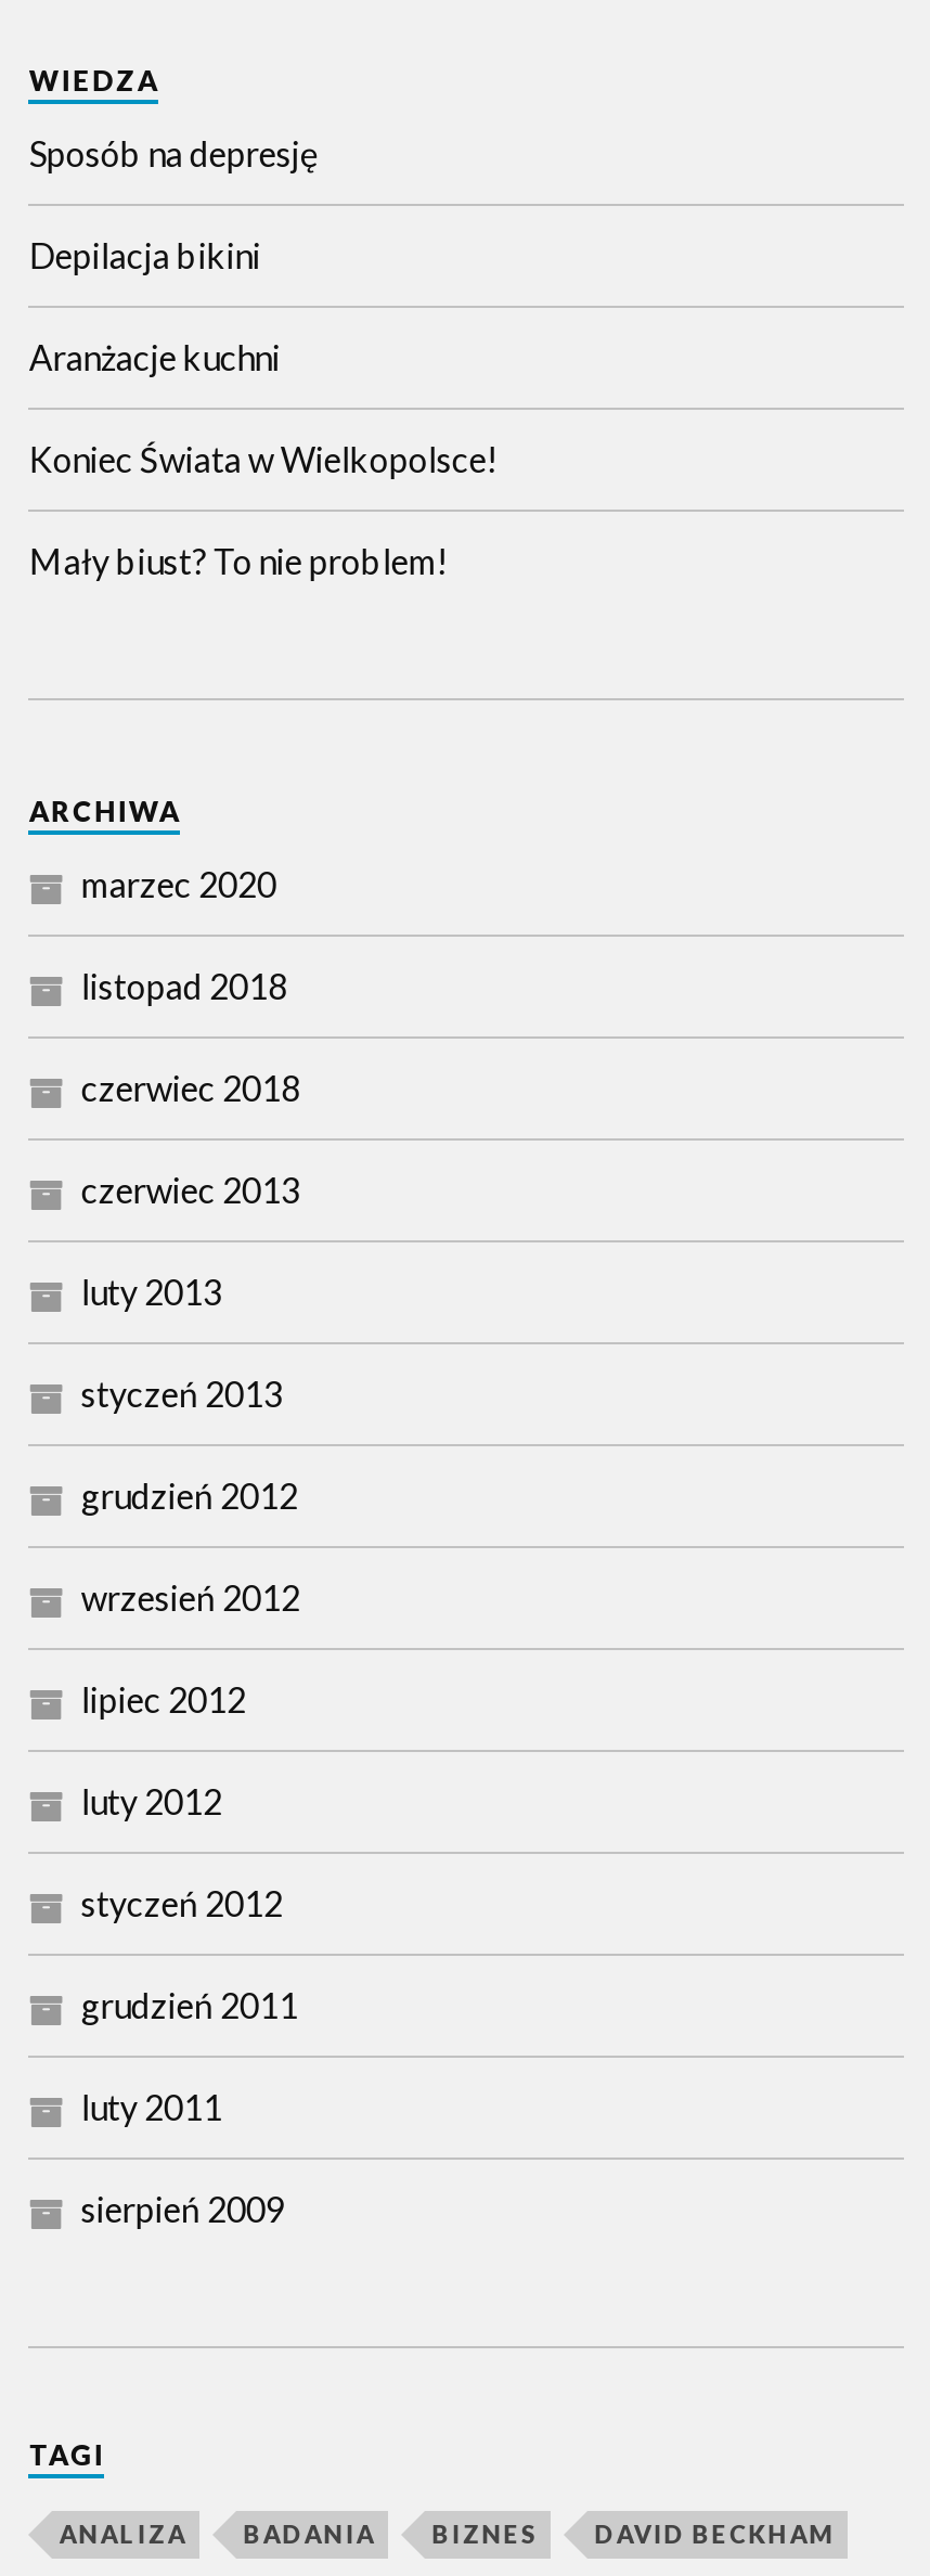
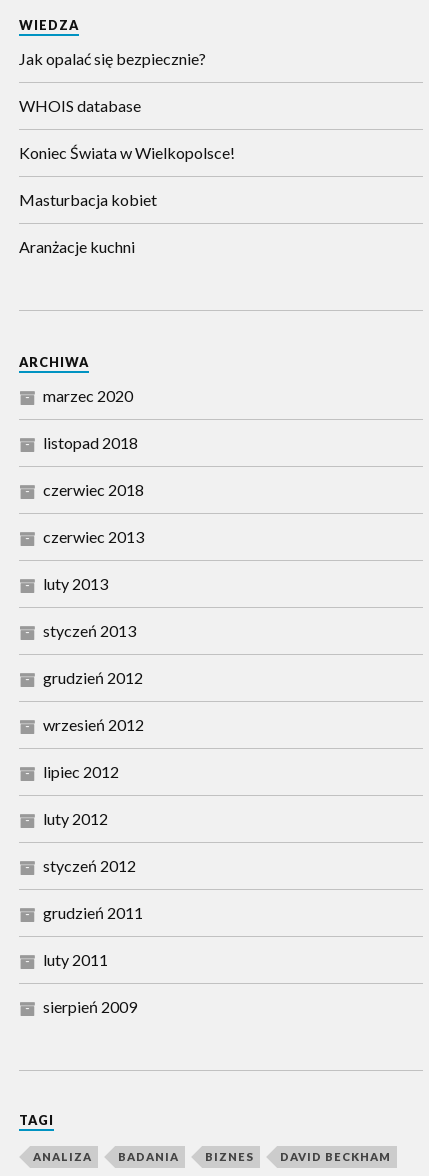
- Sposób na depresję
- Depilacja bikini
+ Jak opalać się bezpiecznie?
+ WHOIS database

moved down: Aranżacje kuchni

moved up: Koniec Świata w Wielkopolsce!

- Mały biust? To nie problem!
+ Masturbacja kobiet
